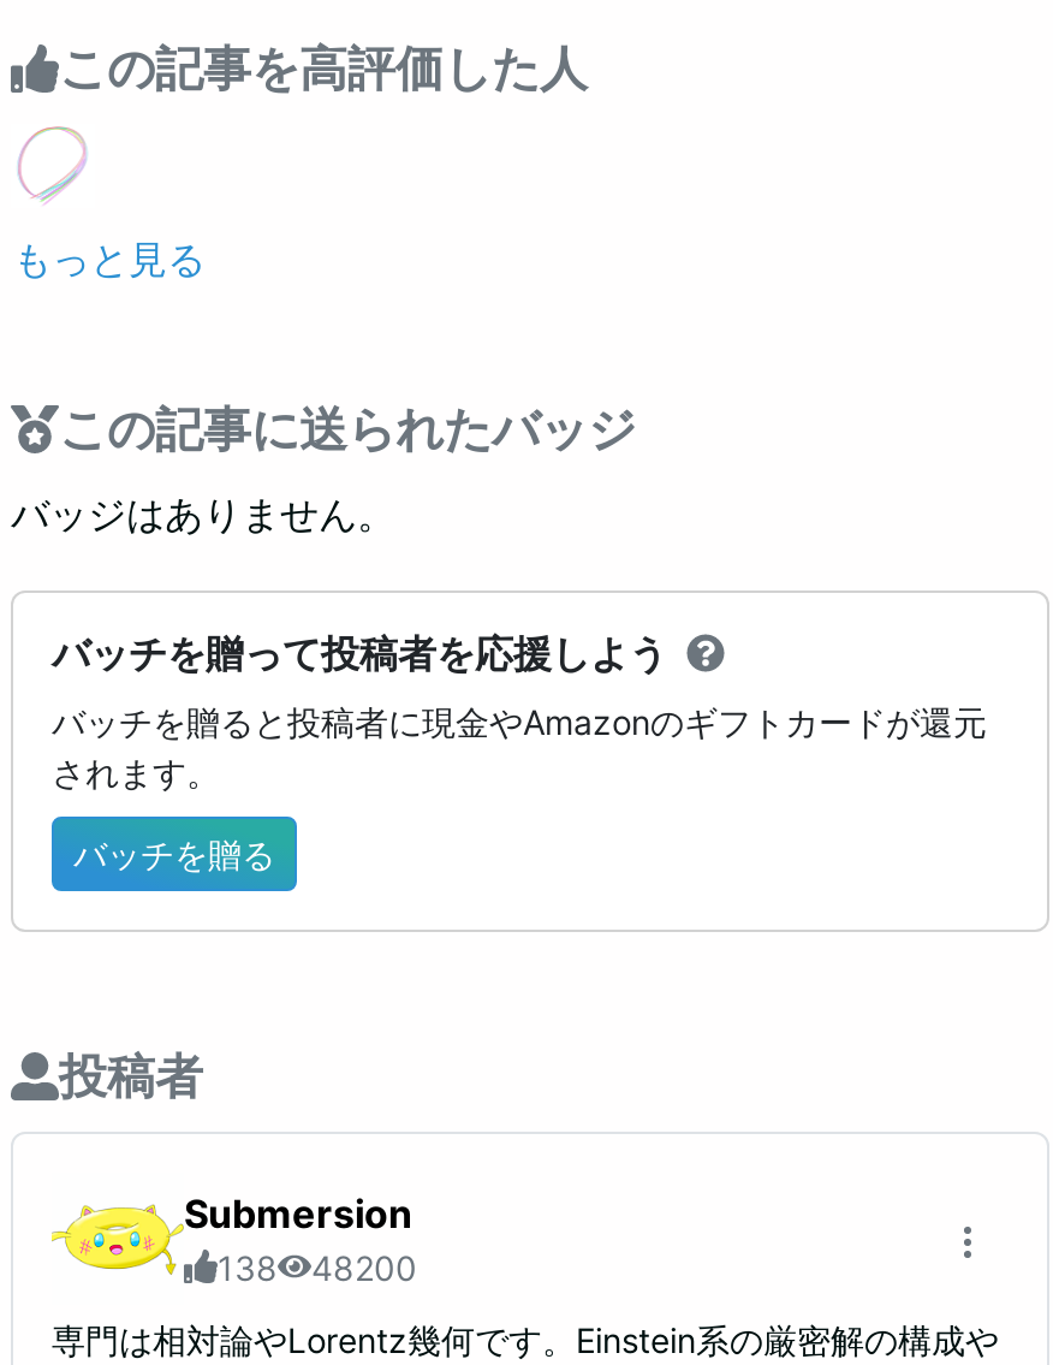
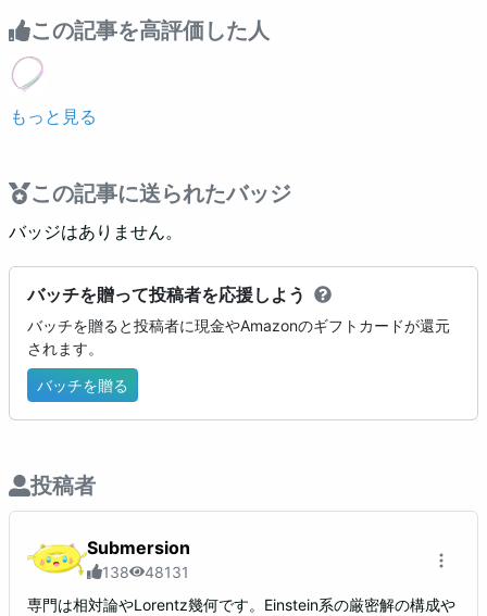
- 138 48200
+ 138 48131
